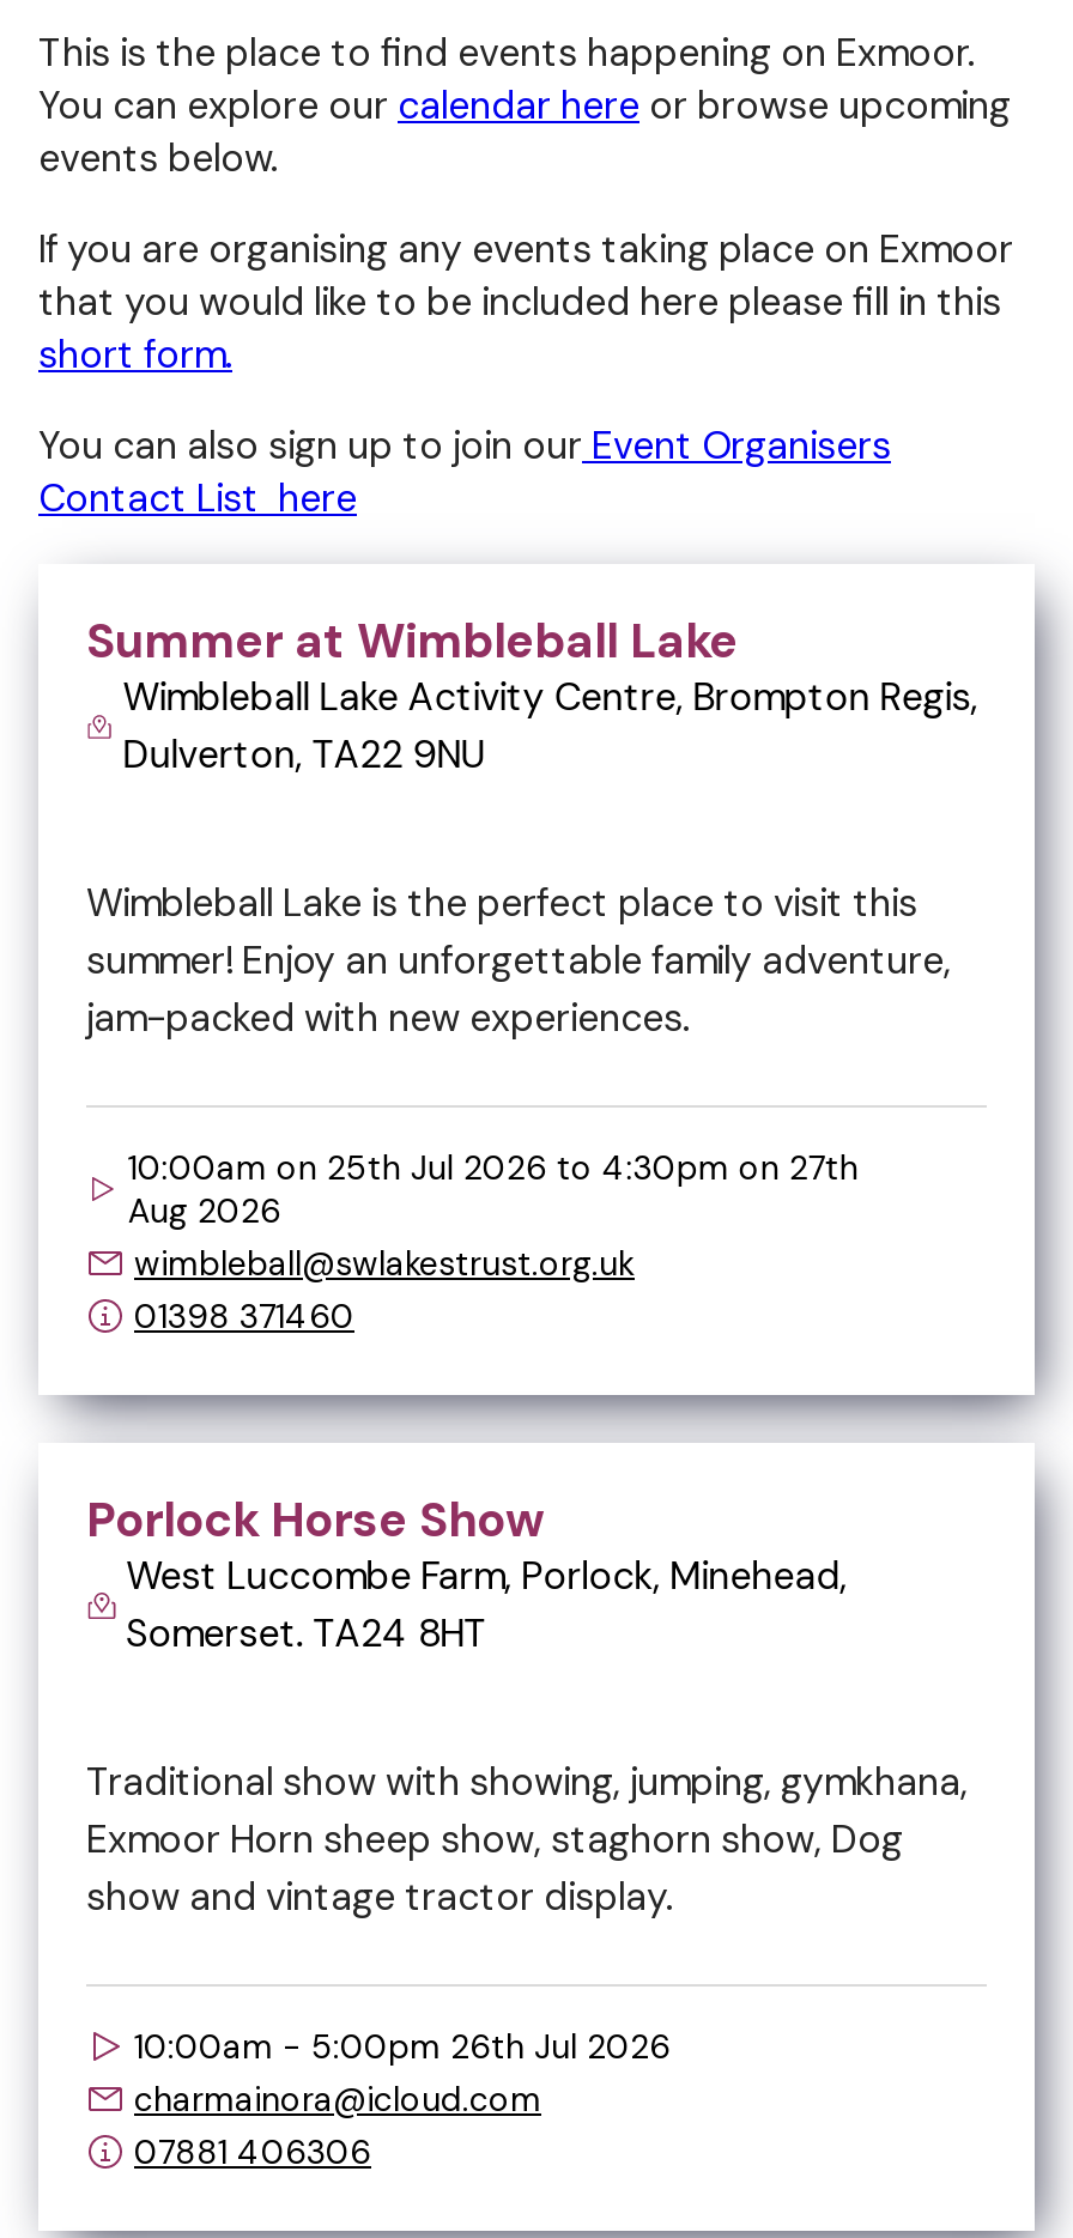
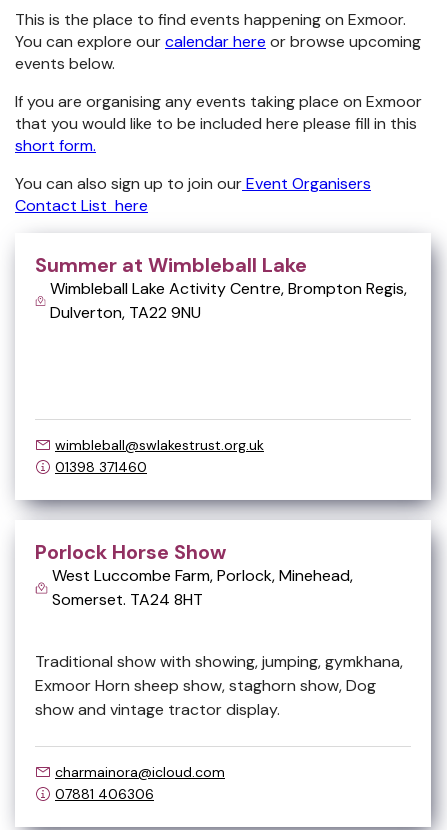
- Wimbleball Lake is the perfect place to visit this
- summer! Enjoy an unforgettable family adventure,
- jam-packed with new experiences.
- 10:00am on 25th Jul 2026 to 4:30pm on 27th
- Aug 2026

- 10:00am - 5:00pm 26th Jul 2026
